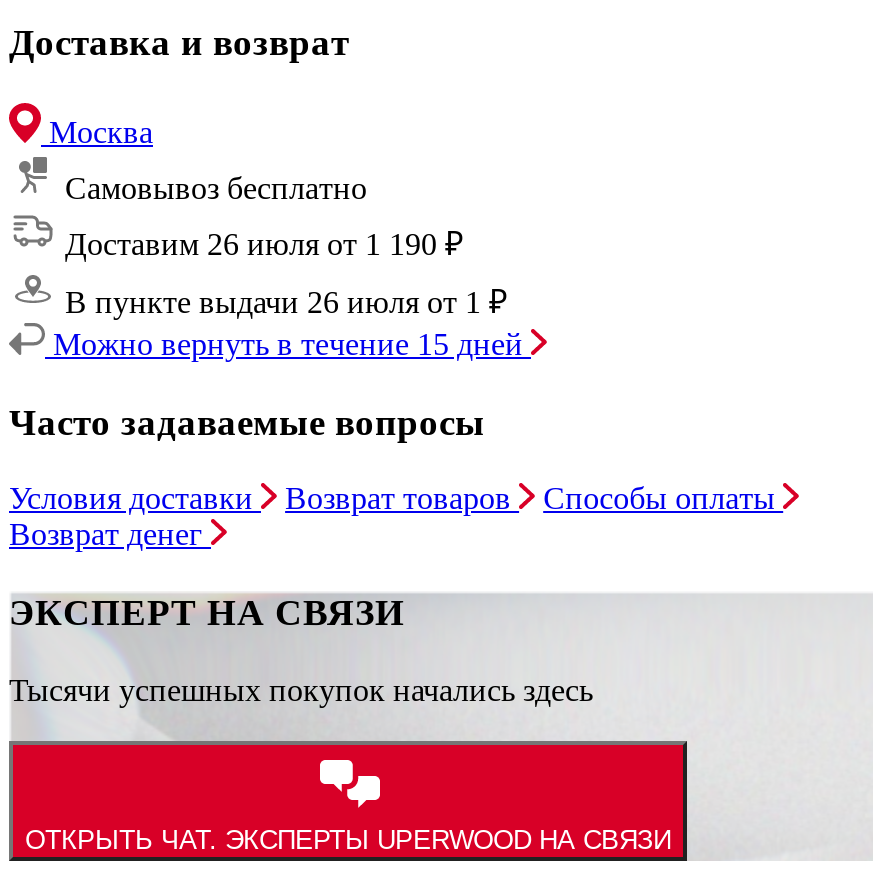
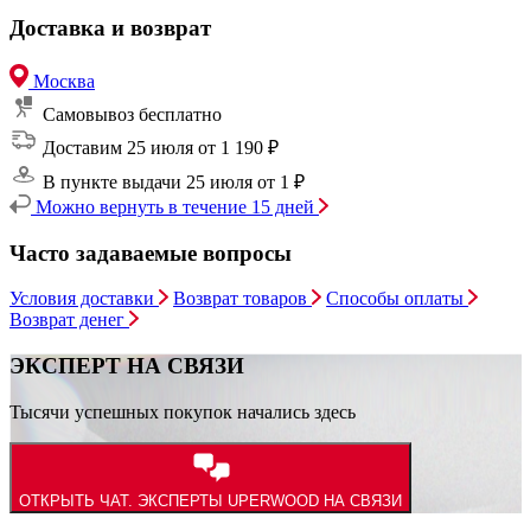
- Доставим 26 июля от 1 190 ₽
+ Доставим 25 июля от 1 190 ₽

- В пункте выдачи 26 июля от 1 ₽
+ В пункте выдачи 25 июля от 1 ₽
